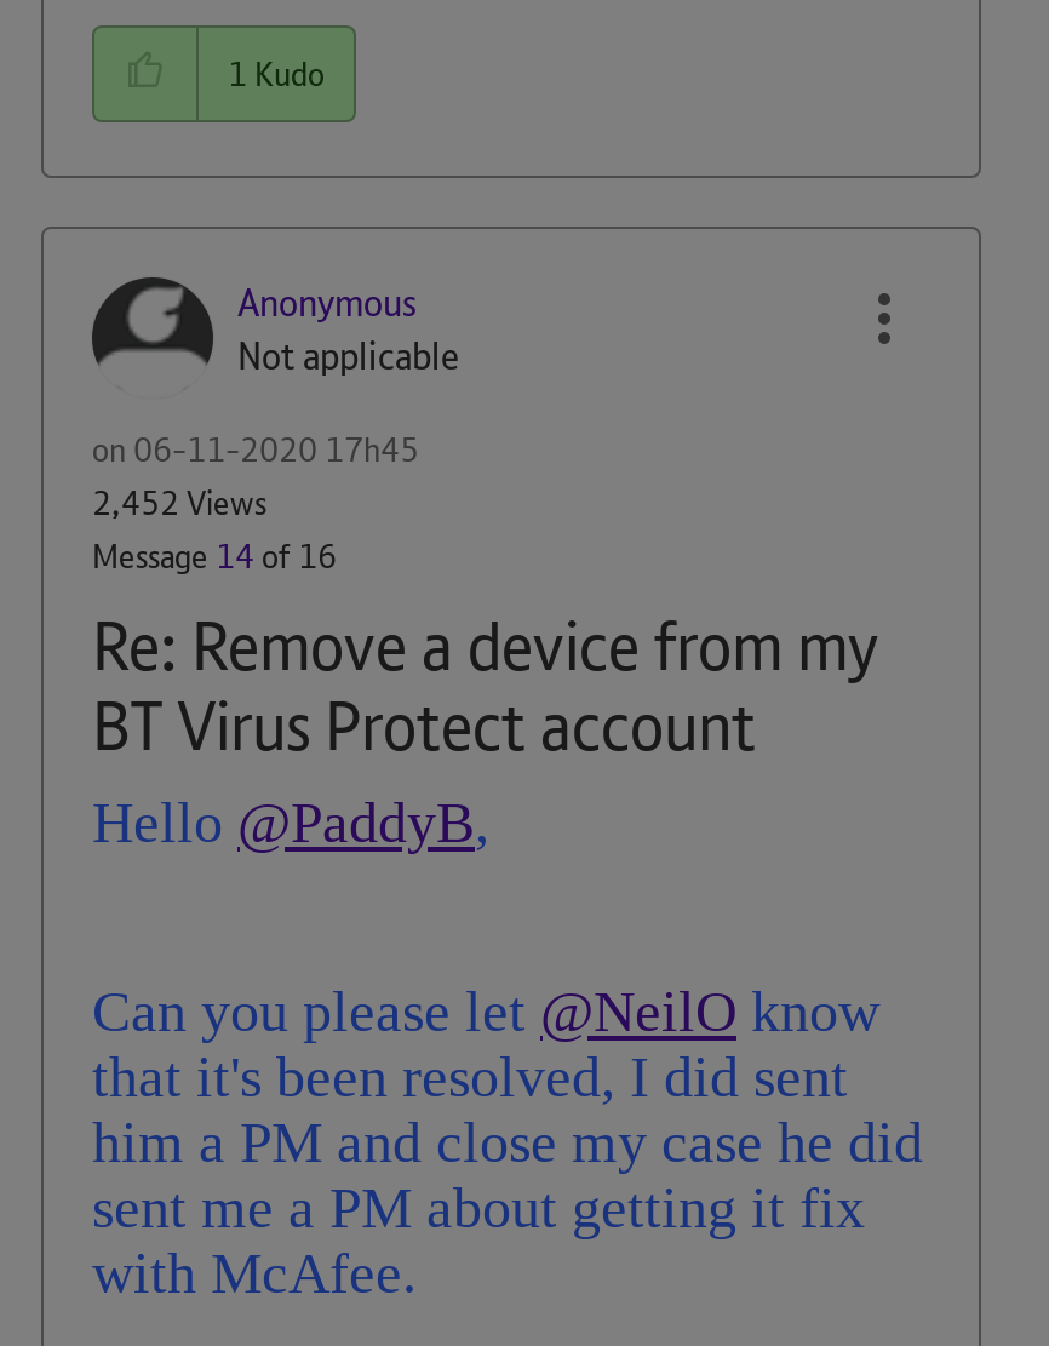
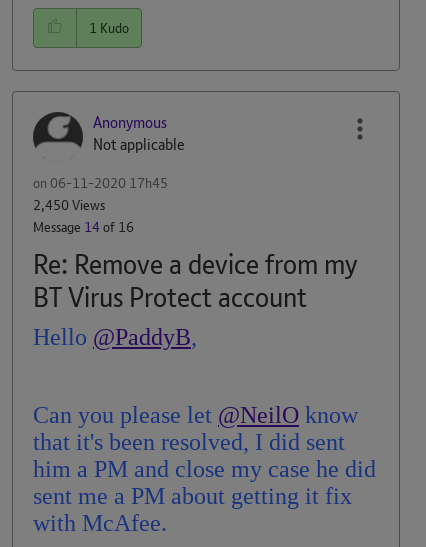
- 2,452 Views
+ 2,450 Views
